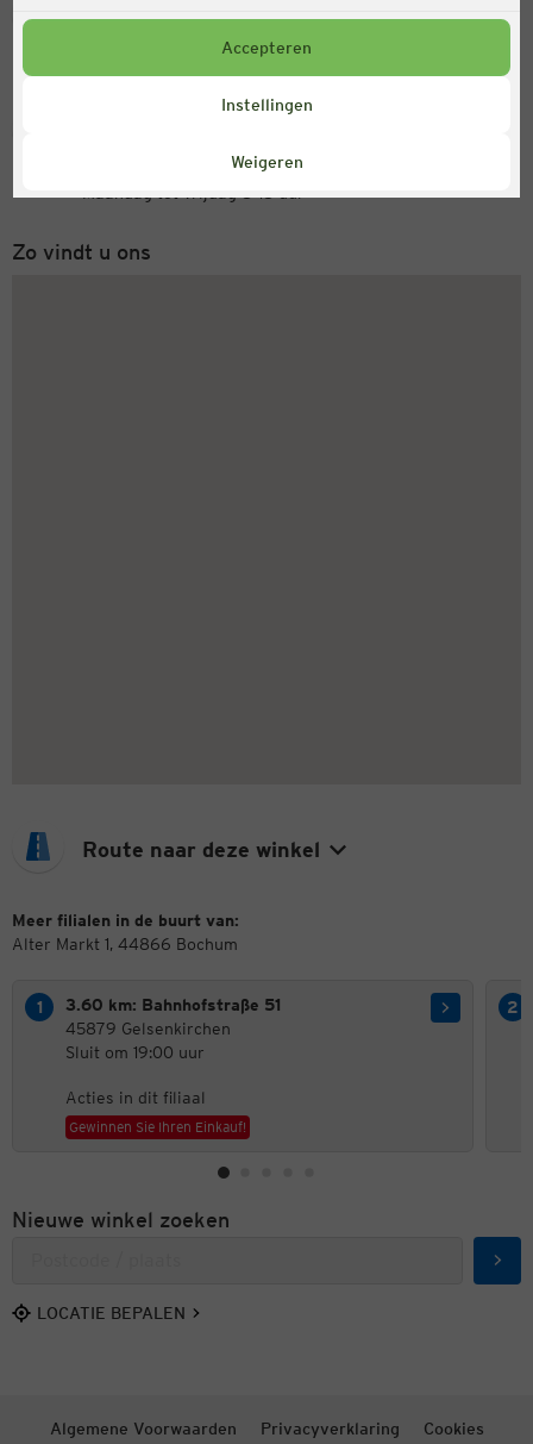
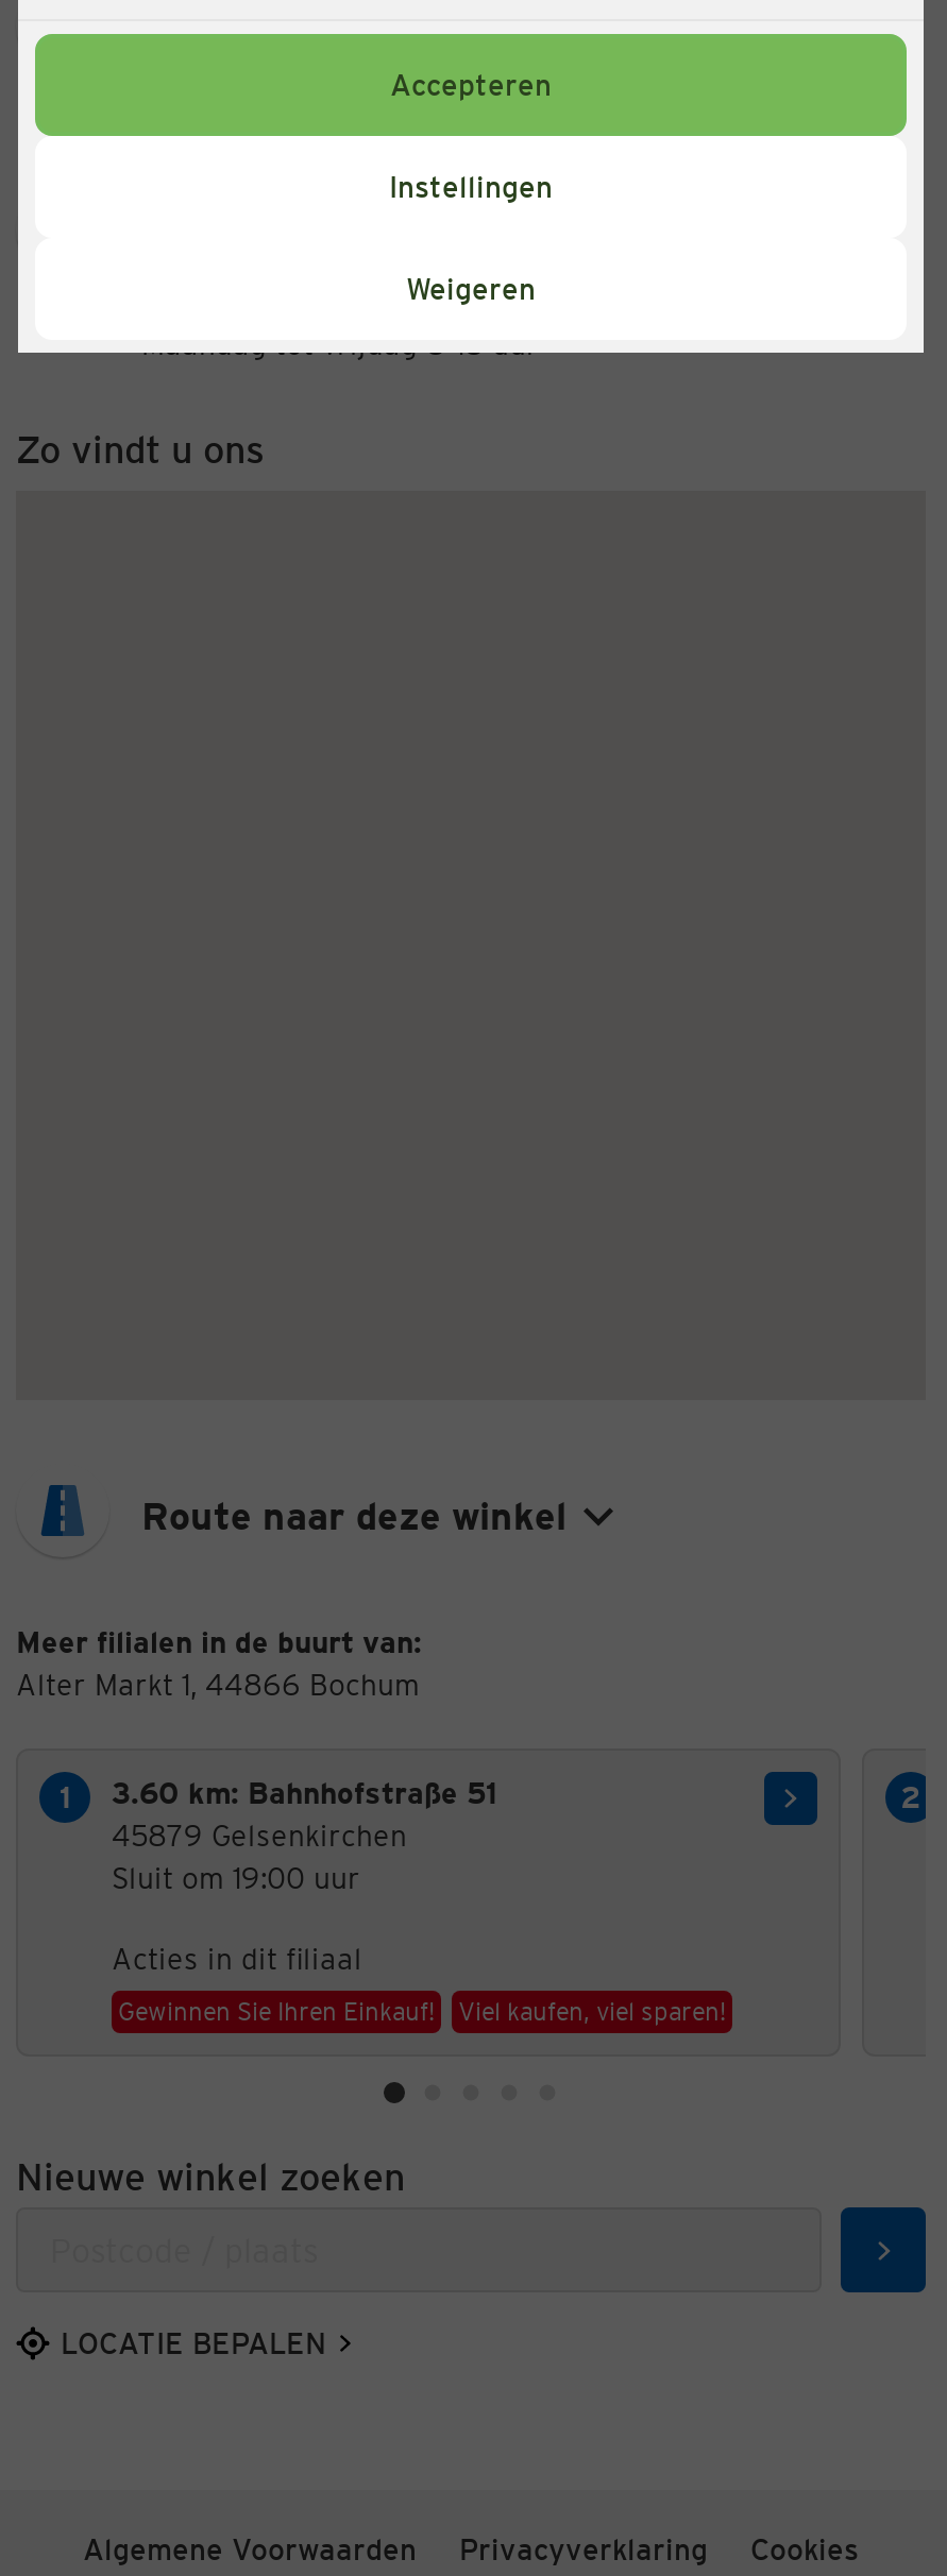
+ Viel kaufen, viel sparen!
